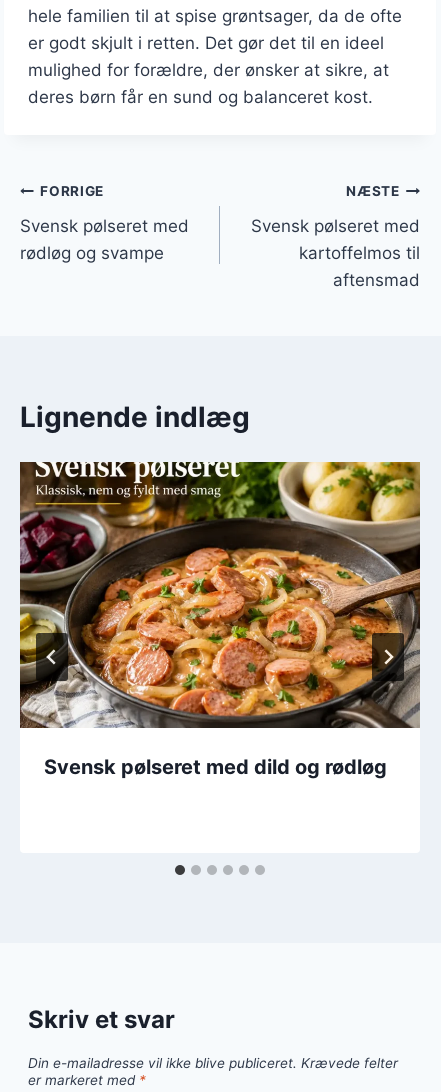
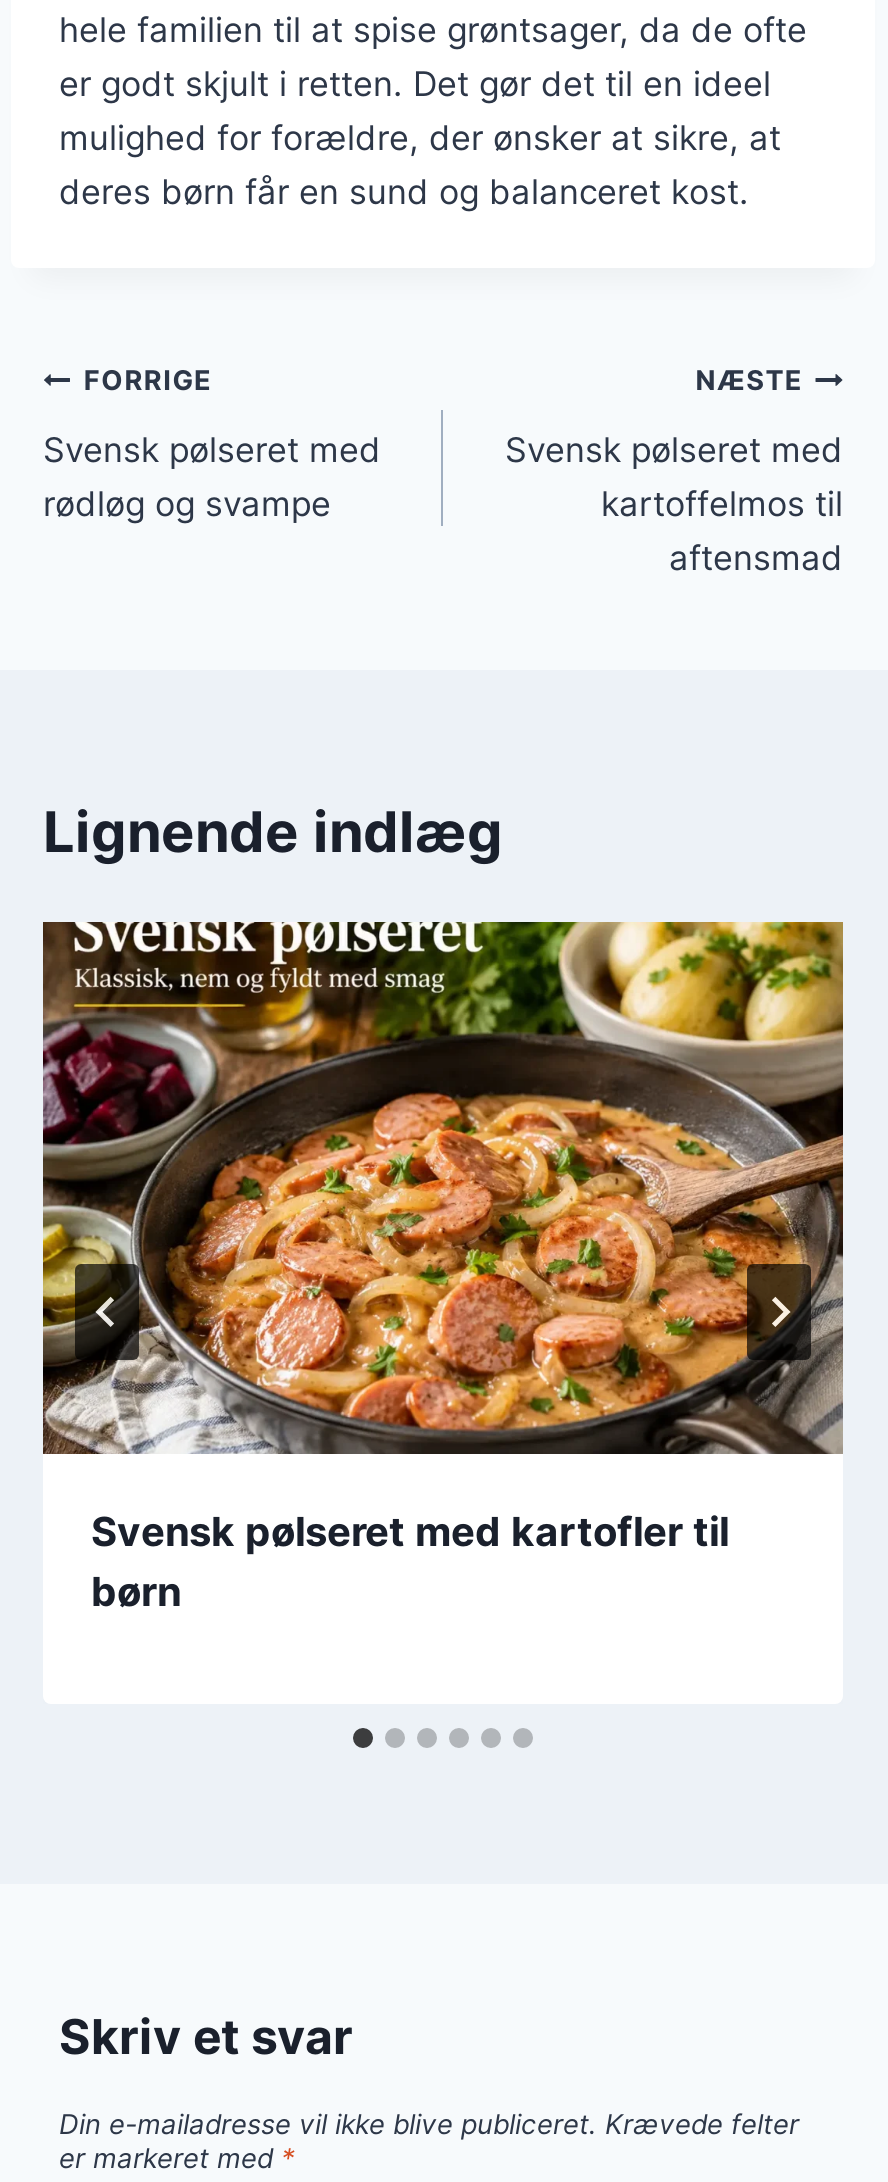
- Svensk pølseret med dild og rødløg
+ Svensk pølseret med kartofler til
+ børn
